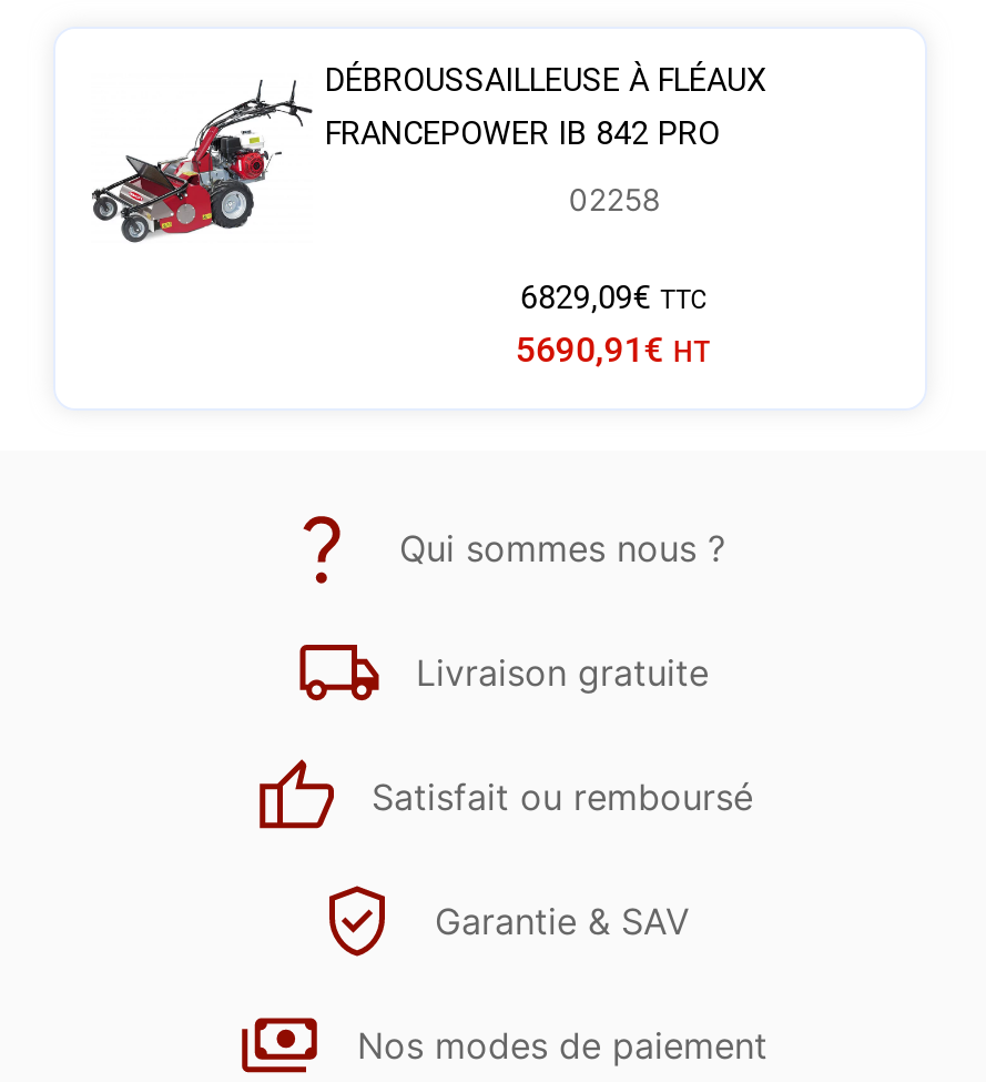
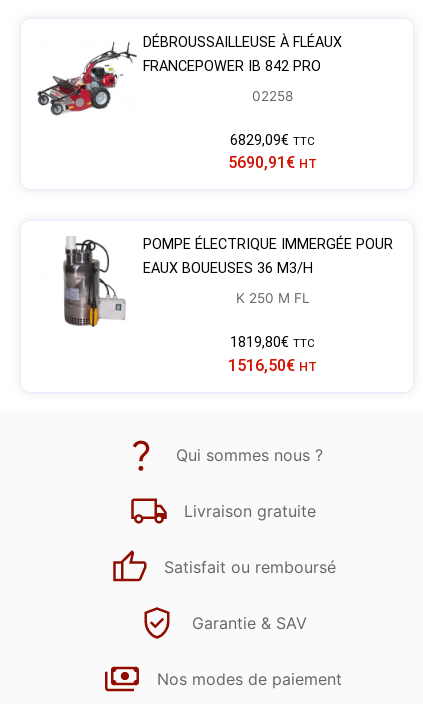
+ [image]
+ POMPE ÉLECTRIQUE IMMERGÉE POUR
+ EAUX BOUEUSES 36 M3/H
+ K 250 M FL
+ 1819,80€ TTC
+ 1516,50€ HT
